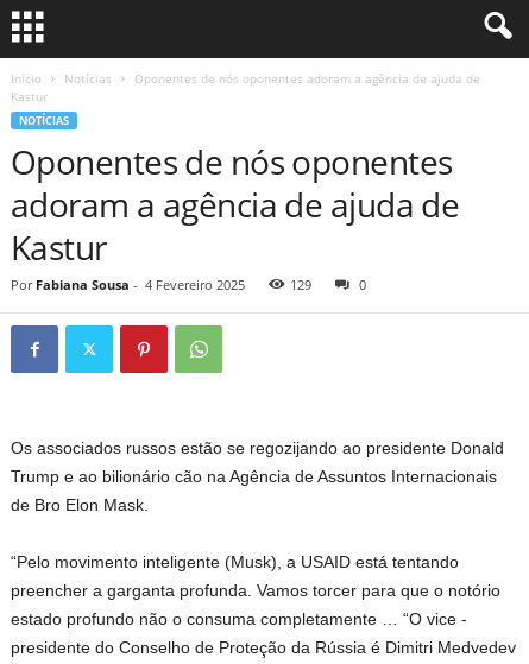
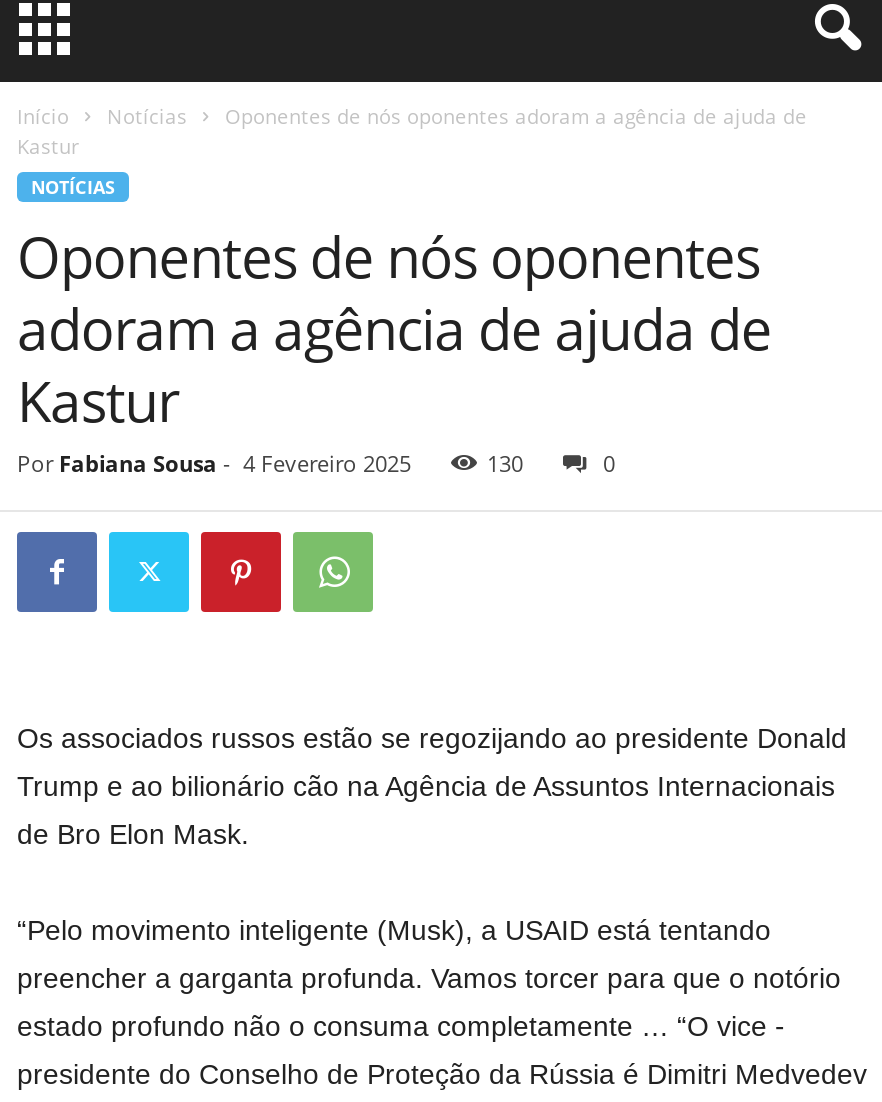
- 129
+ 130
